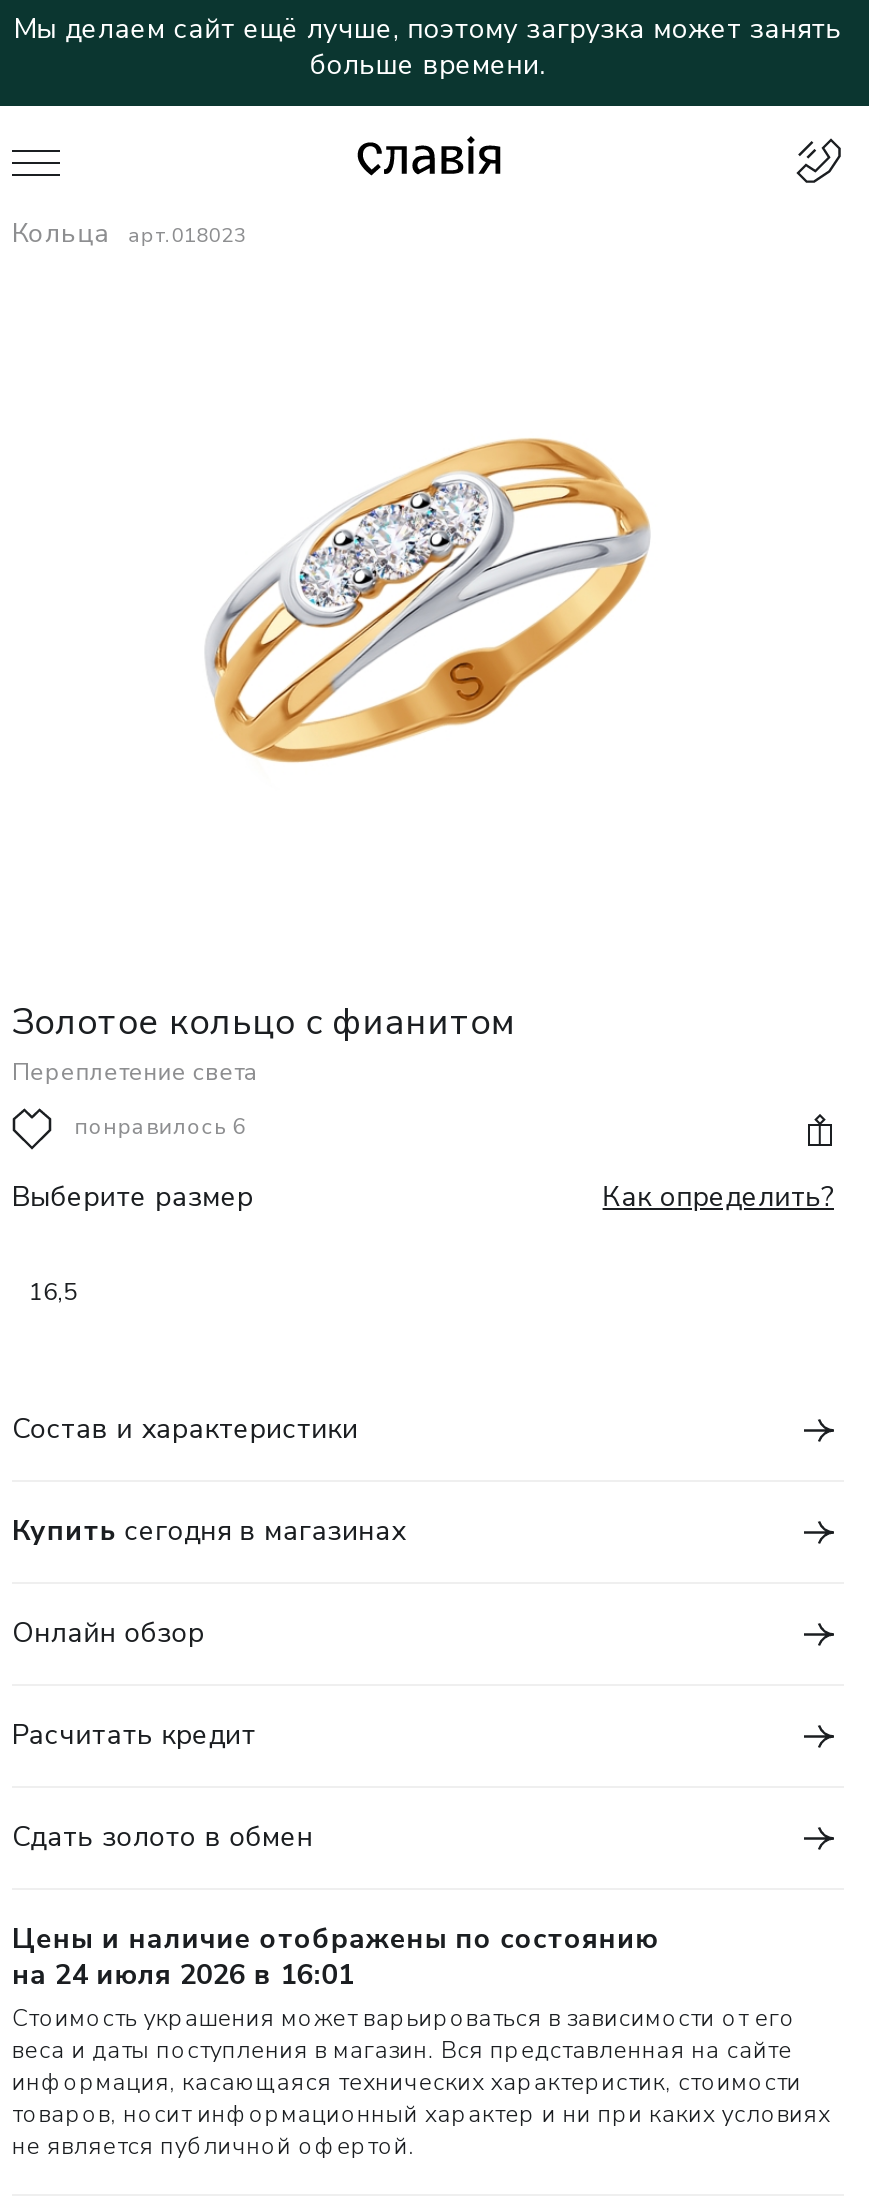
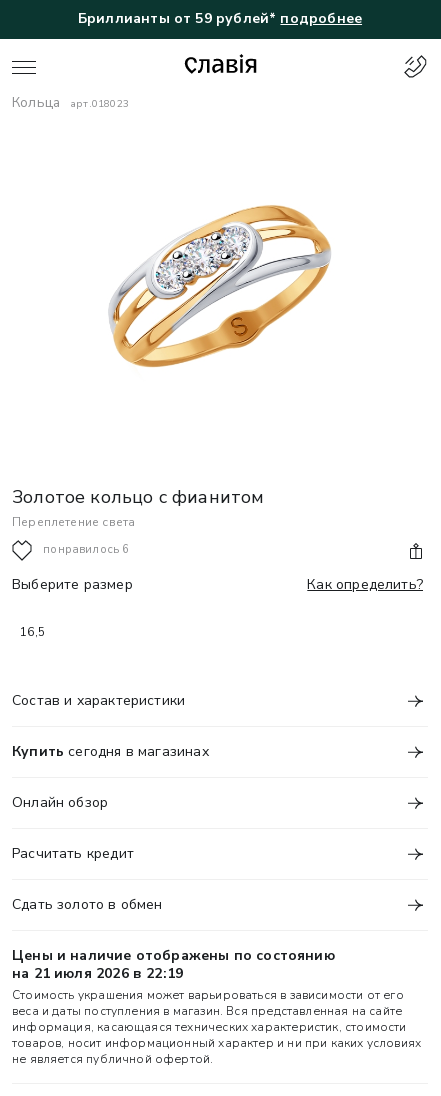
- Мы делаем сайт ещё лучше, поэтому загрузка может занять
- больше времени.
+ Бриллианты от 59 рублей* подробнее

- на 24 июля 2026 в 16:01
+ на 21 июля 2026 в 22:19
